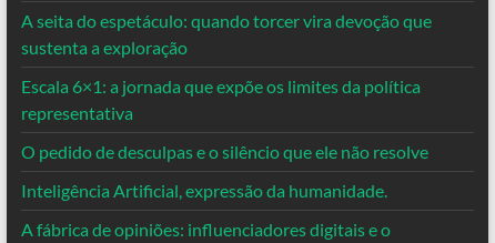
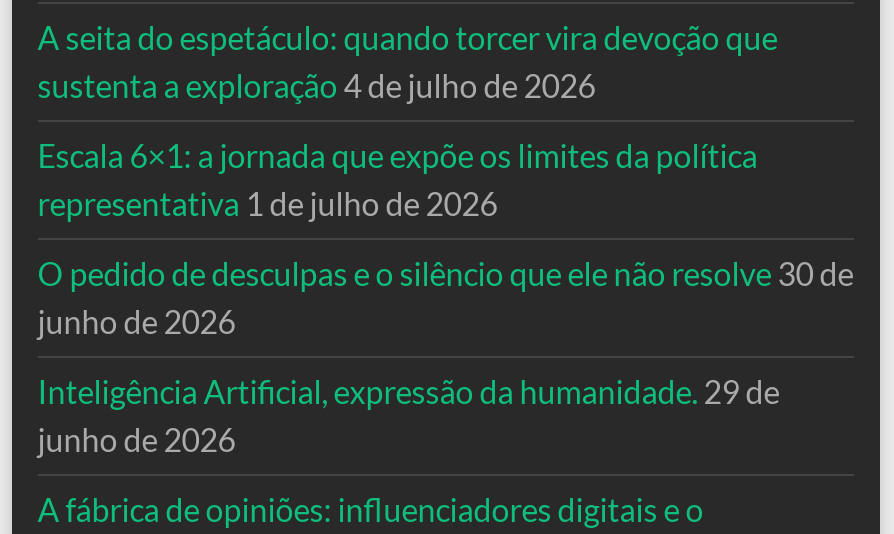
- sustenta a exploração
+ sustenta a exploração 4 de julho de 2026

- representativa
+ representativa 1 de julho de 2026

- O pedido de desculpas e o silêncio que ele não resolve
+ O pedido de desculpas e o silêncio que ele não resolve 30 de
+ junho de 2026

- Inteligência Artificial, expressão da humanidade.
+ Inteligência Artificial, expressão da humanidade. 29 de
+ junho de 2026
